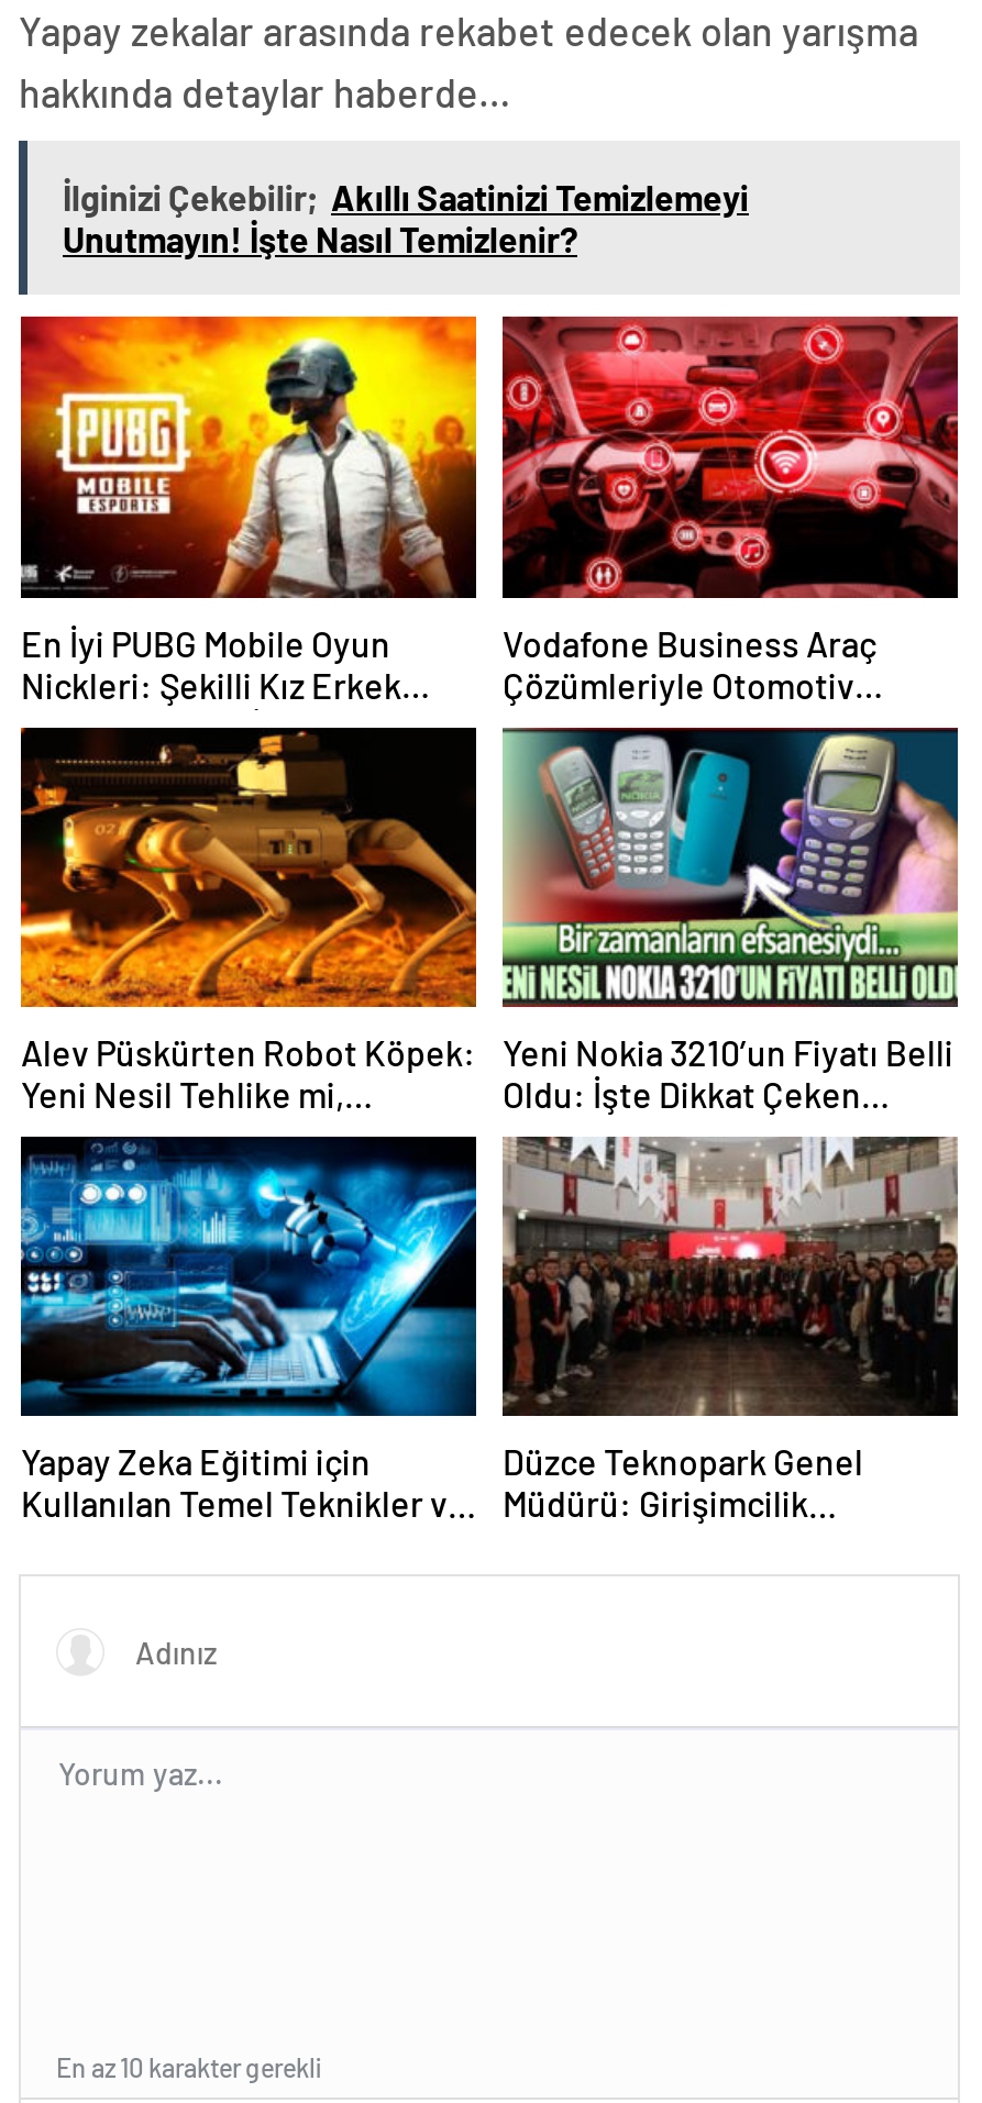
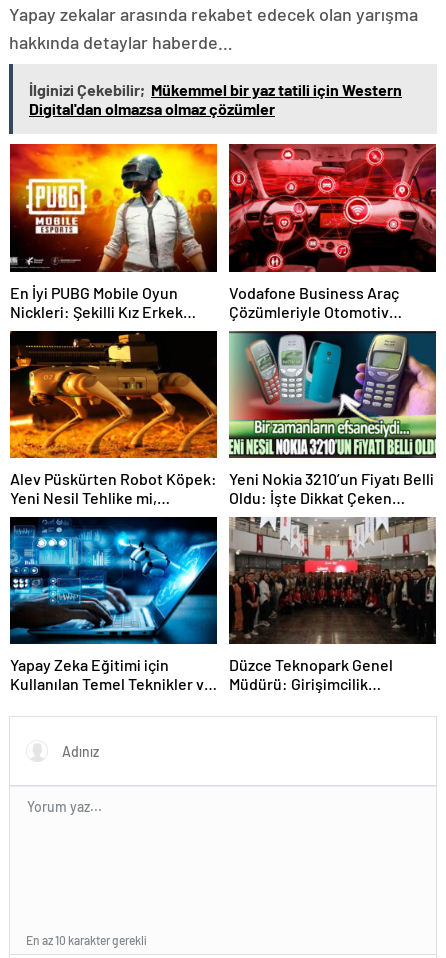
- İlginizi Çekebilir; Akıllı Saatinizi Temizlemeyi
- Unutmayın! İşte Nasıl Temizlenir?
+ İlginizi Çekebilir; Mükemmel bir yaz tatili için Western
+ Digital'dan olmazsa olmaz çözümler
